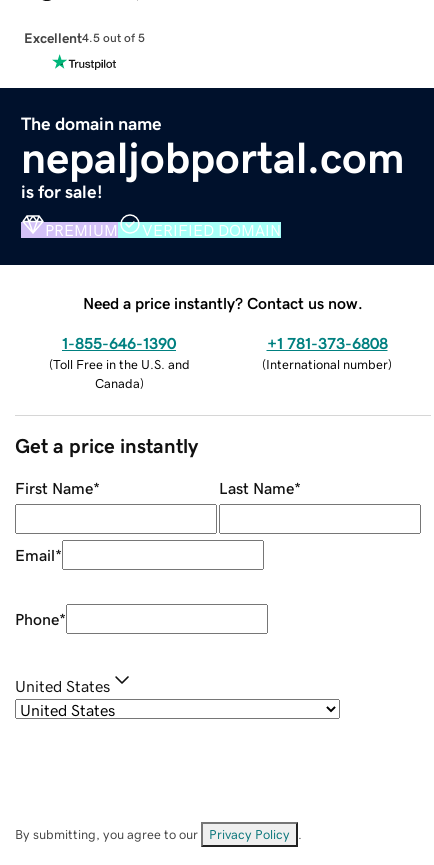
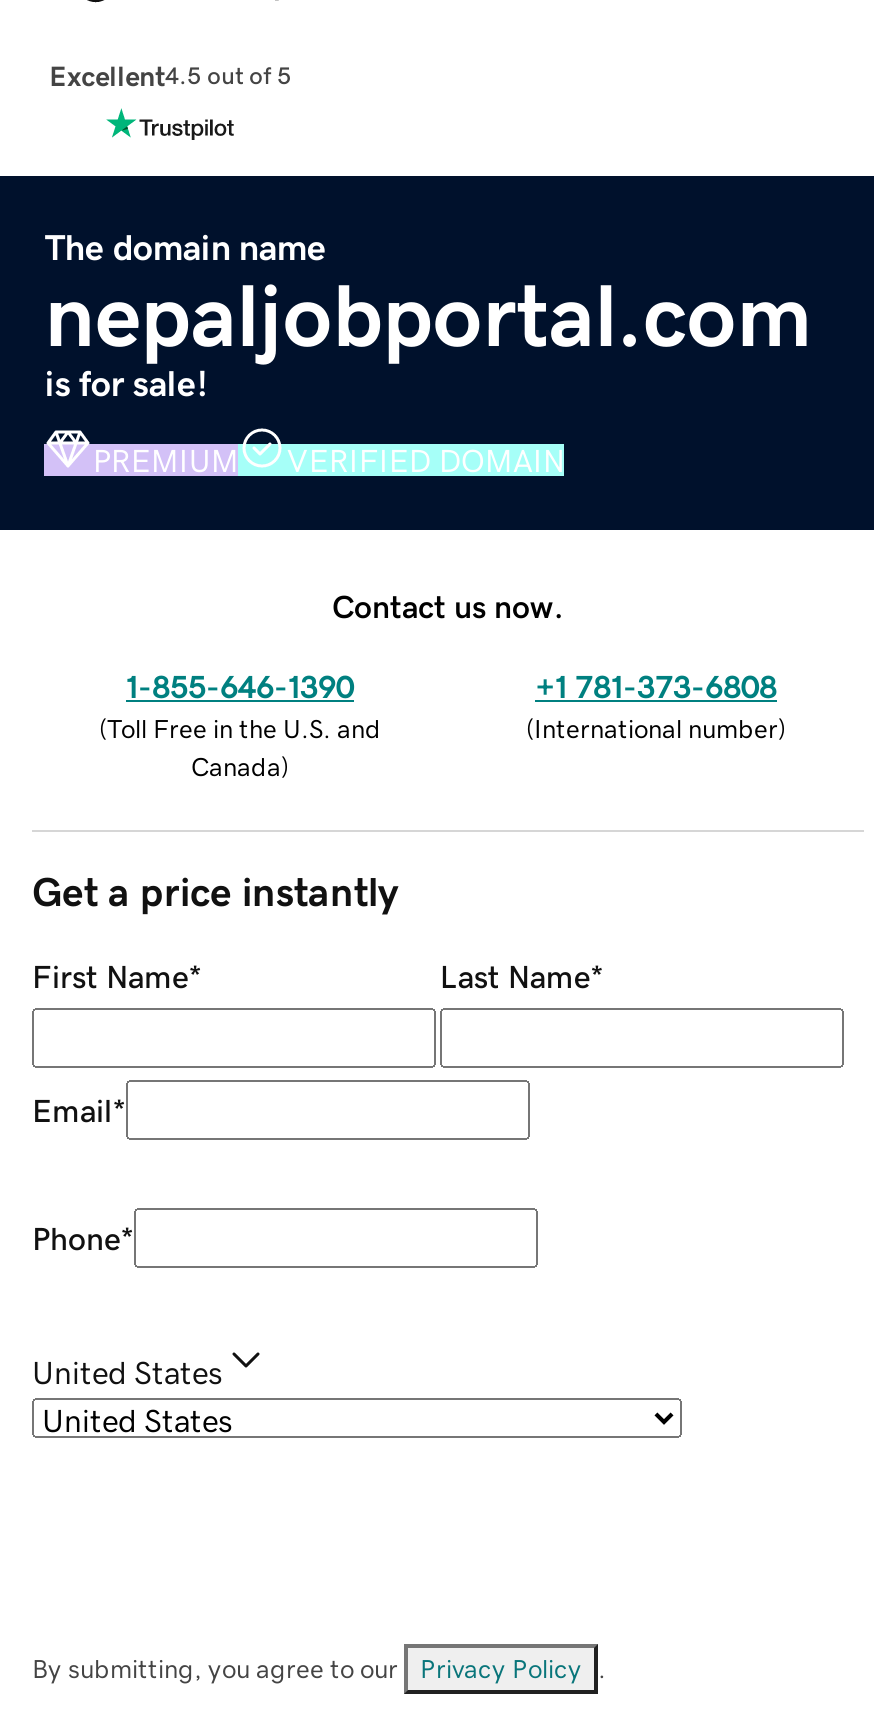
- Need a price instantly? Contact us now.
+ Contact us now.
